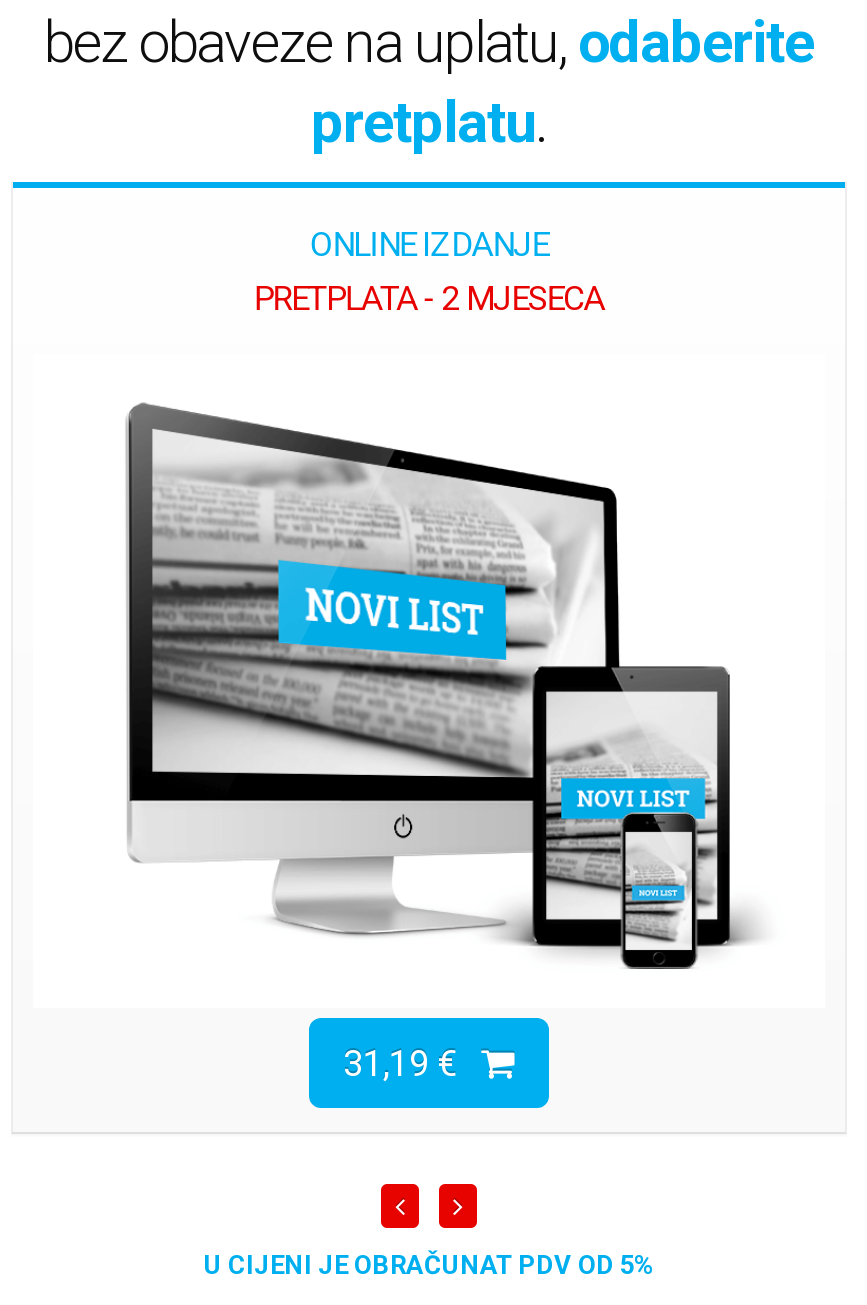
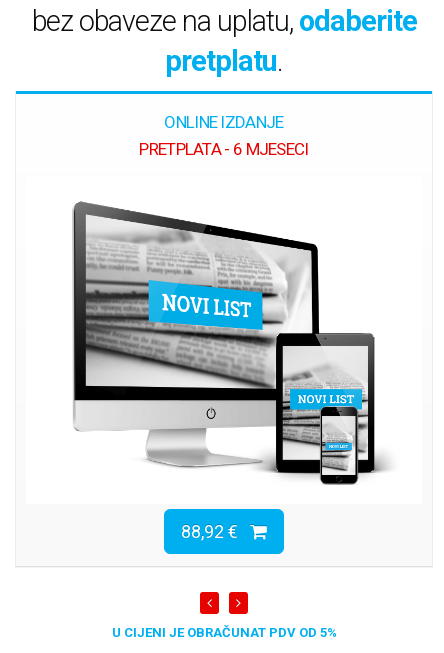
- PRETPLATA - 2 MJESECA
+ PRETPLATA - 6 MJESECI

- 31,19 €
+ 88,92 €
